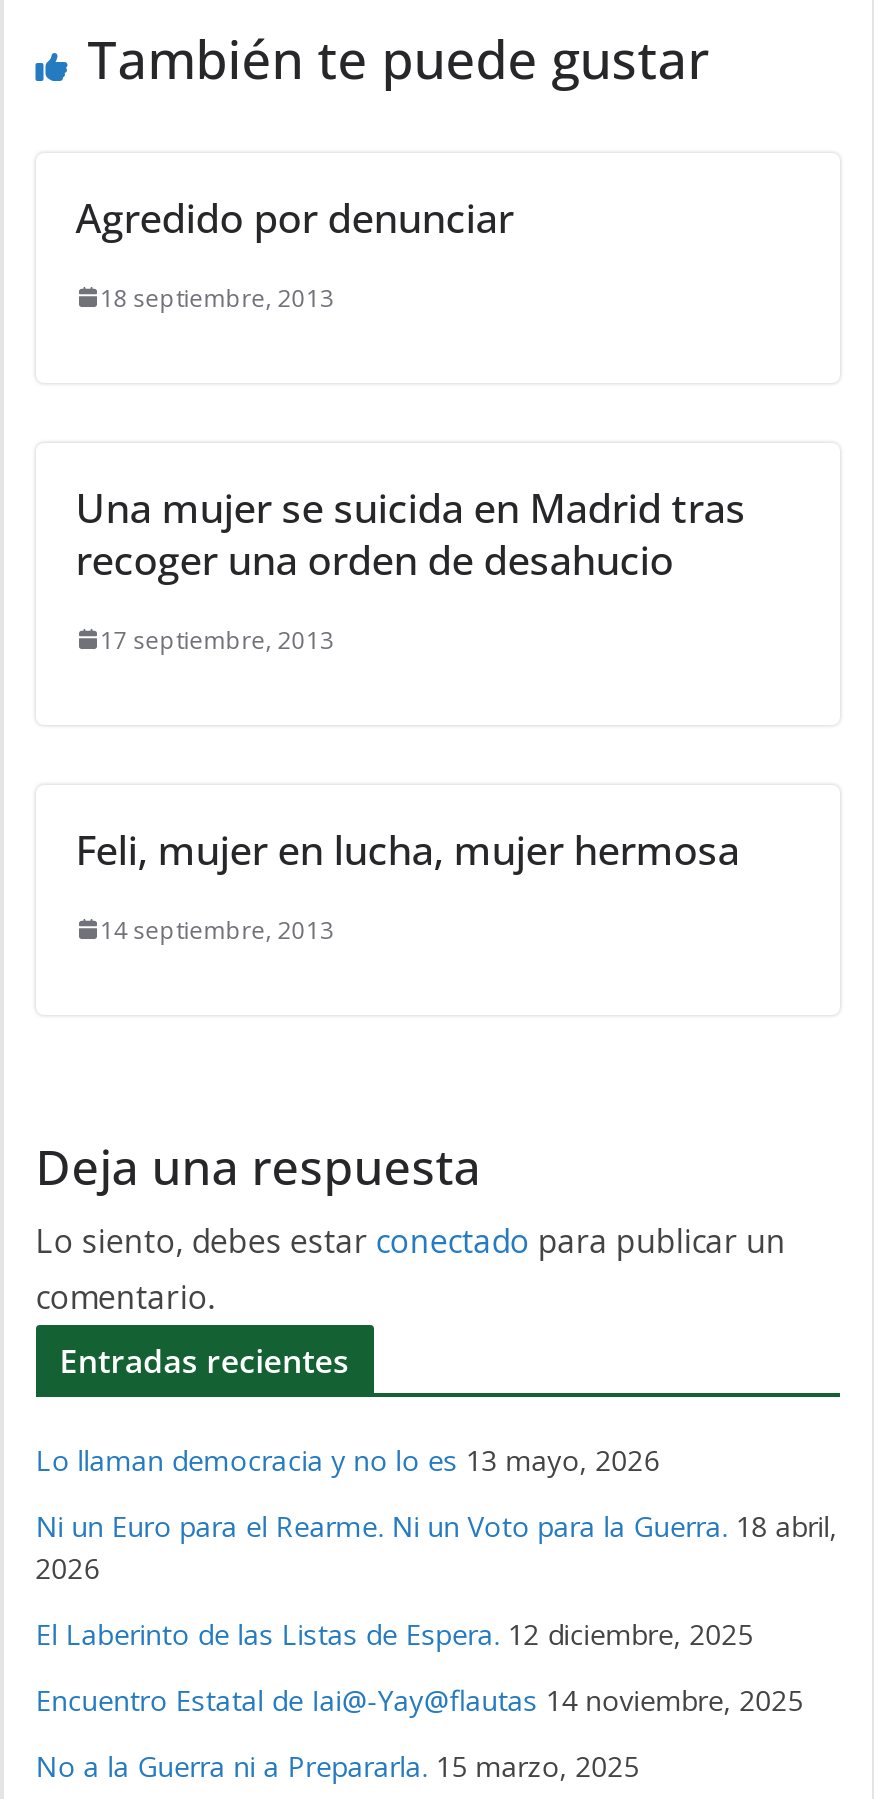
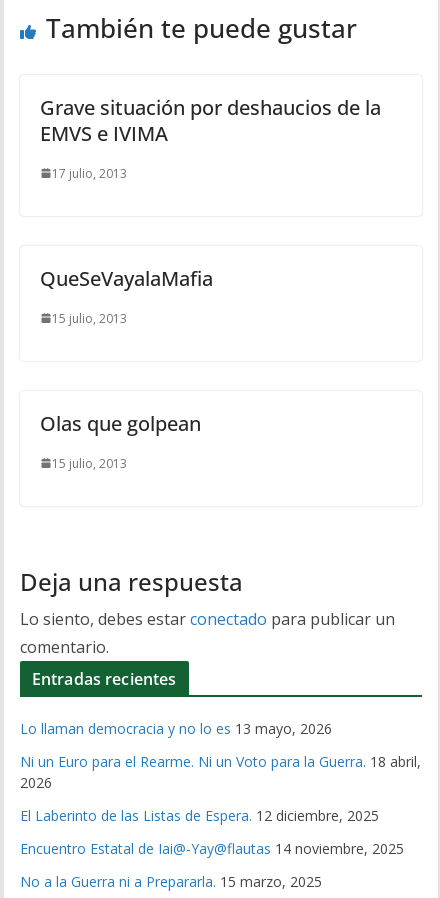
- Agredido por denunciar
+ Grave situación por deshaucios de la
+ EMVS e IVIMA

- 18 septiembre, 2013
+ 17 julio, 2013

- Una mujer se suicida en Madrid tras
- recoger una orden de desahucio
+ QueSeVayalaMafia

- 17 septiembre, 2013
+ 15 julio, 2013

- Feli, mujer en lucha, mujer hermosa
+ Olas que golpean

- 14 septiembre, 2013
+ 15 julio, 2013
